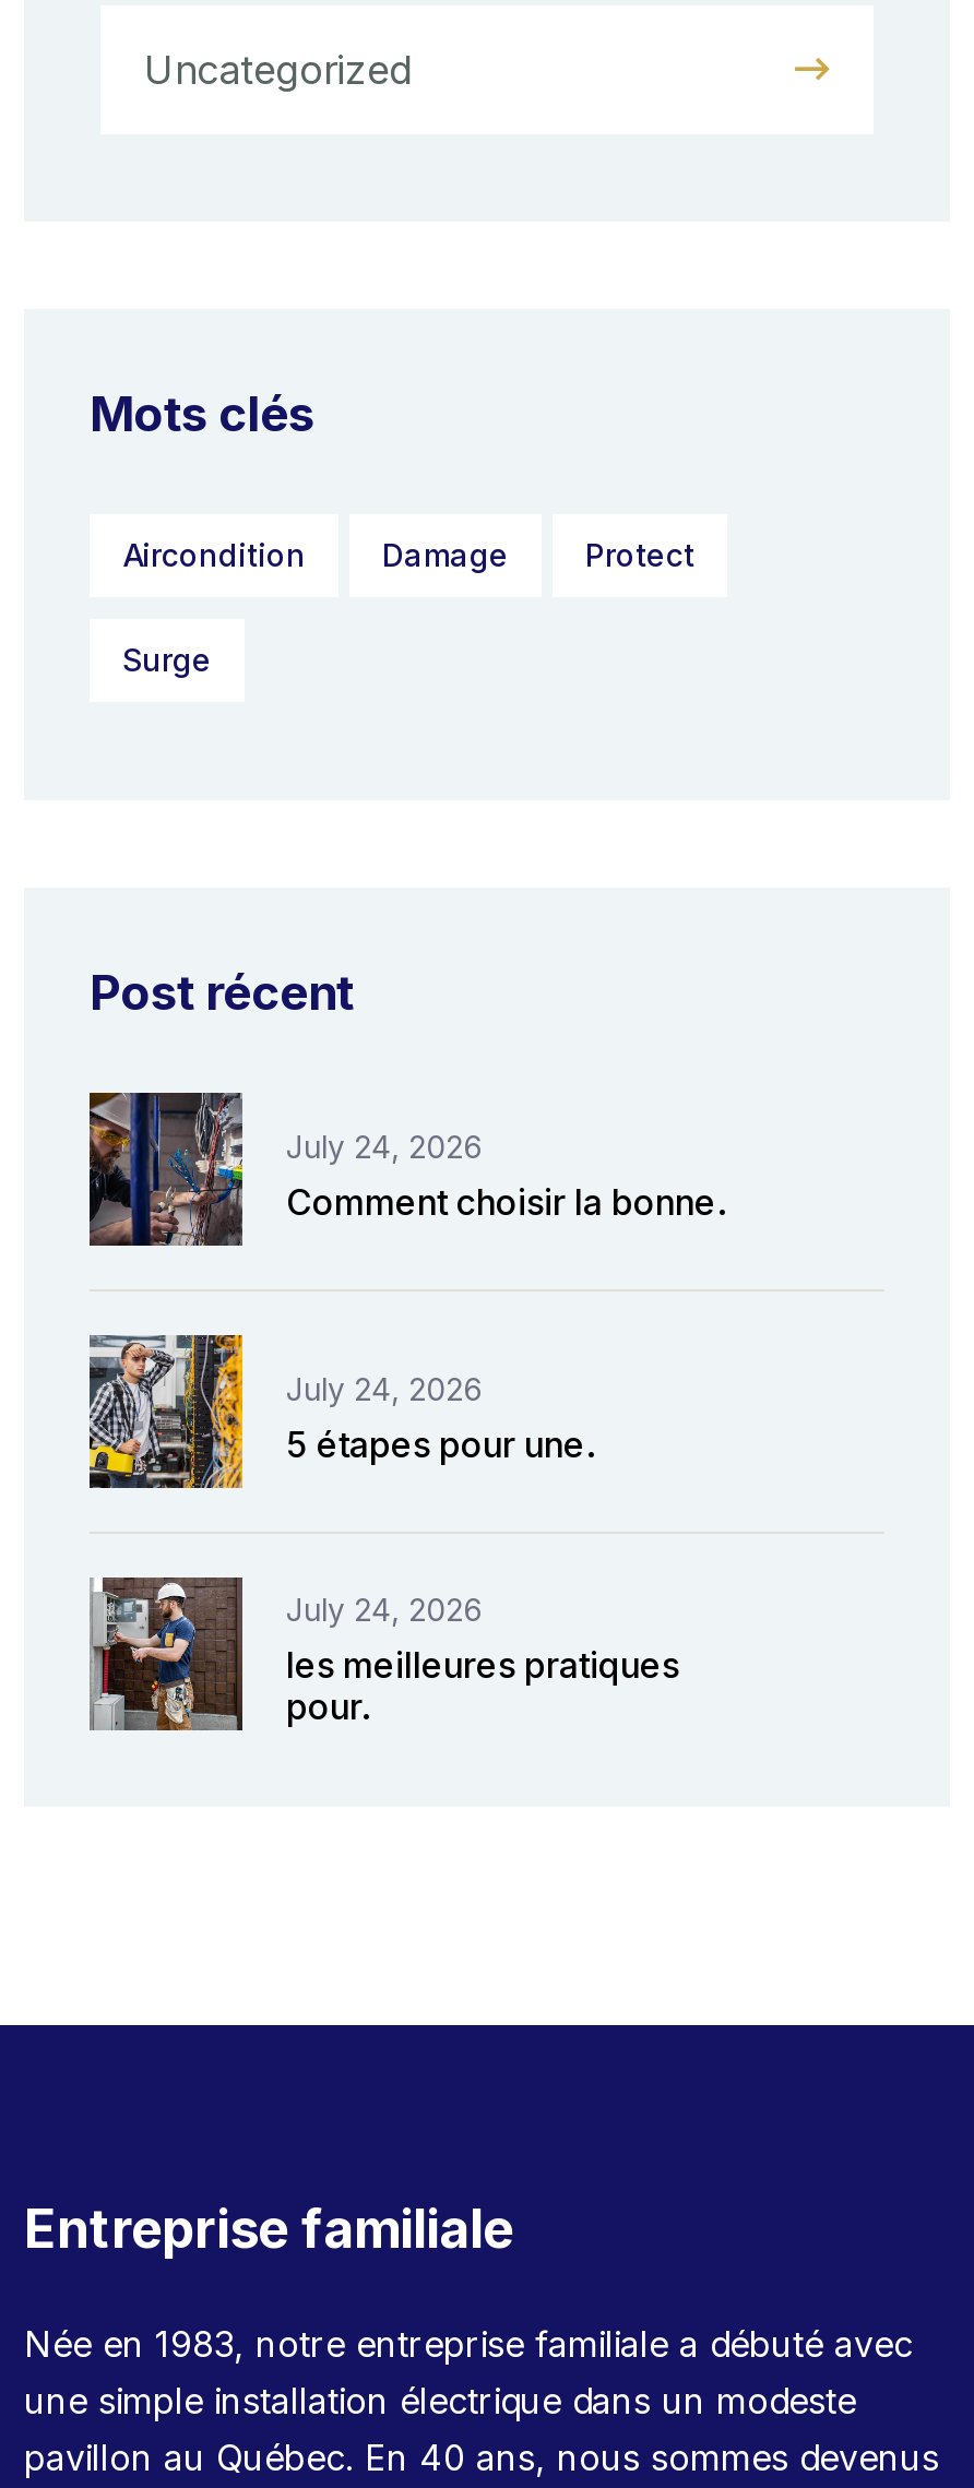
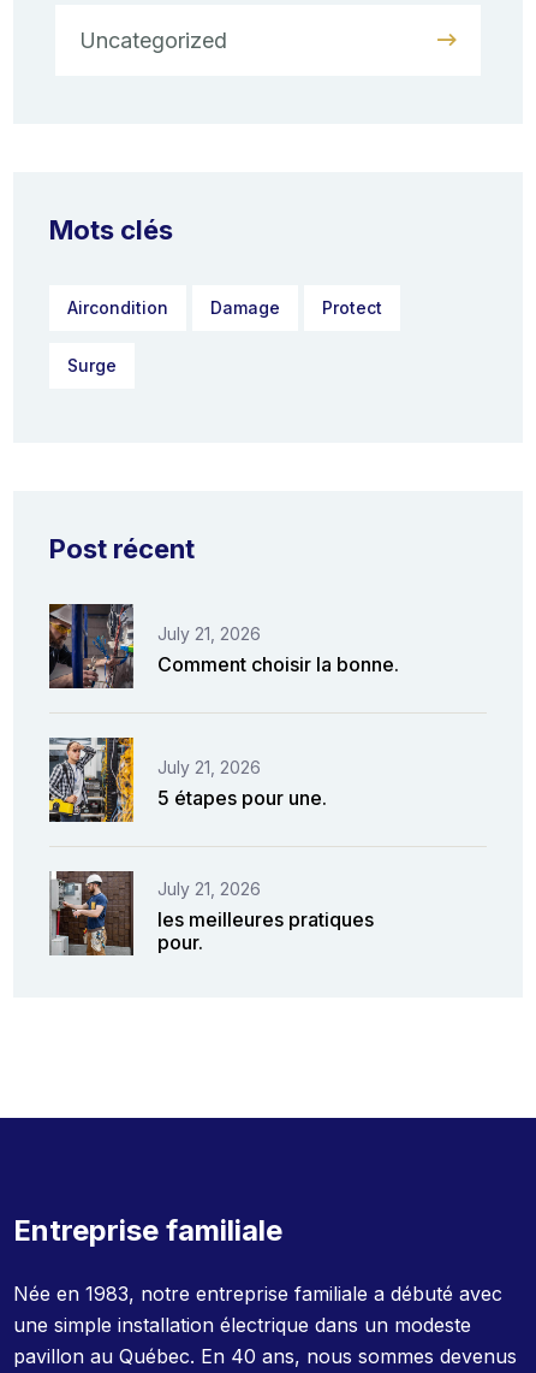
- July 24, 2026
+ July 21, 2026

- July 24, 2026
+ July 21, 2026

- July 24, 2026
+ July 21, 2026
